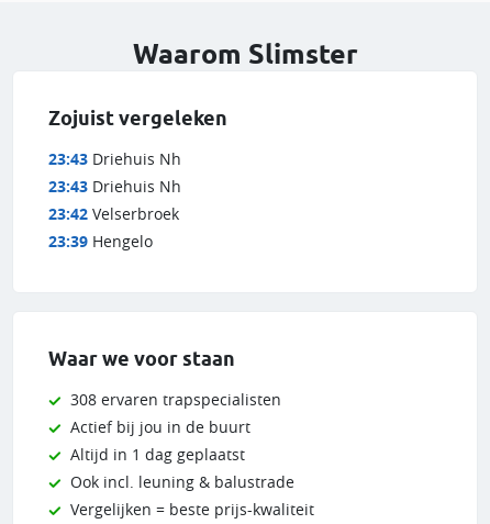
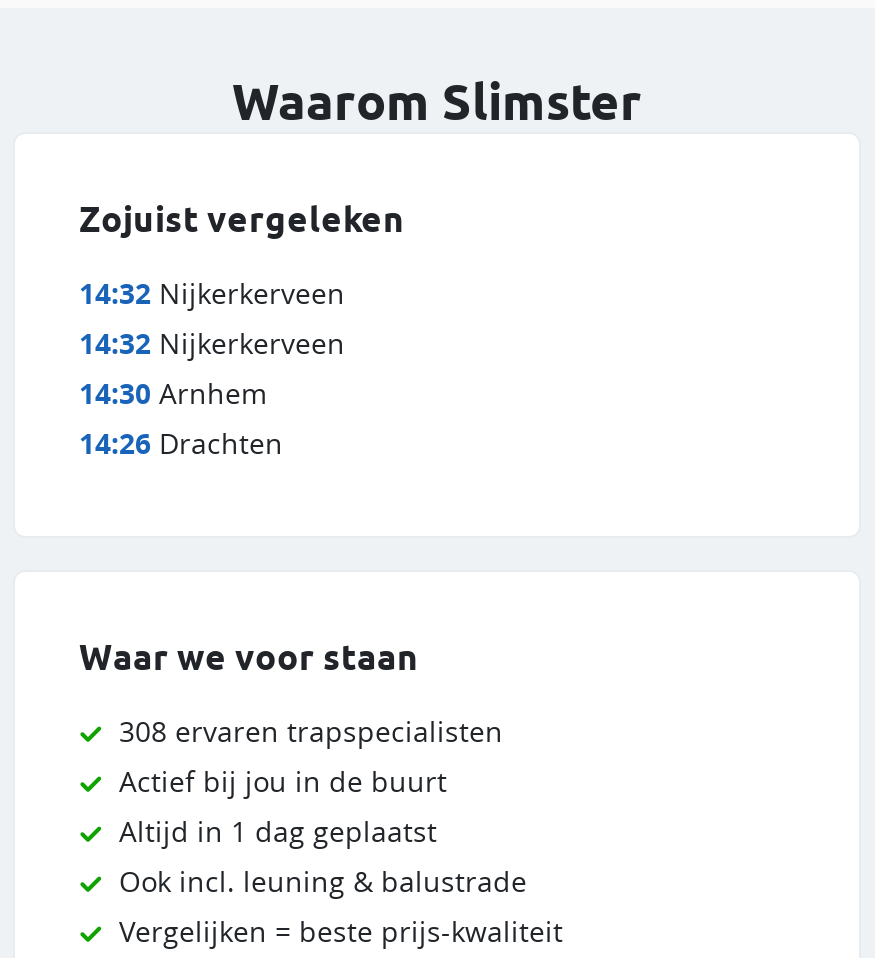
- 23:43 Driehuis Nh
- 23:43 Driehuis Nh
- 23:42 Velserbroek
- 23:39 Hengelo
+ 14:32 Nijkerkerveen
+ 14:32 Nijkerkerveen
+ 14:30 Arnhem
+ 14:26 Drachten
